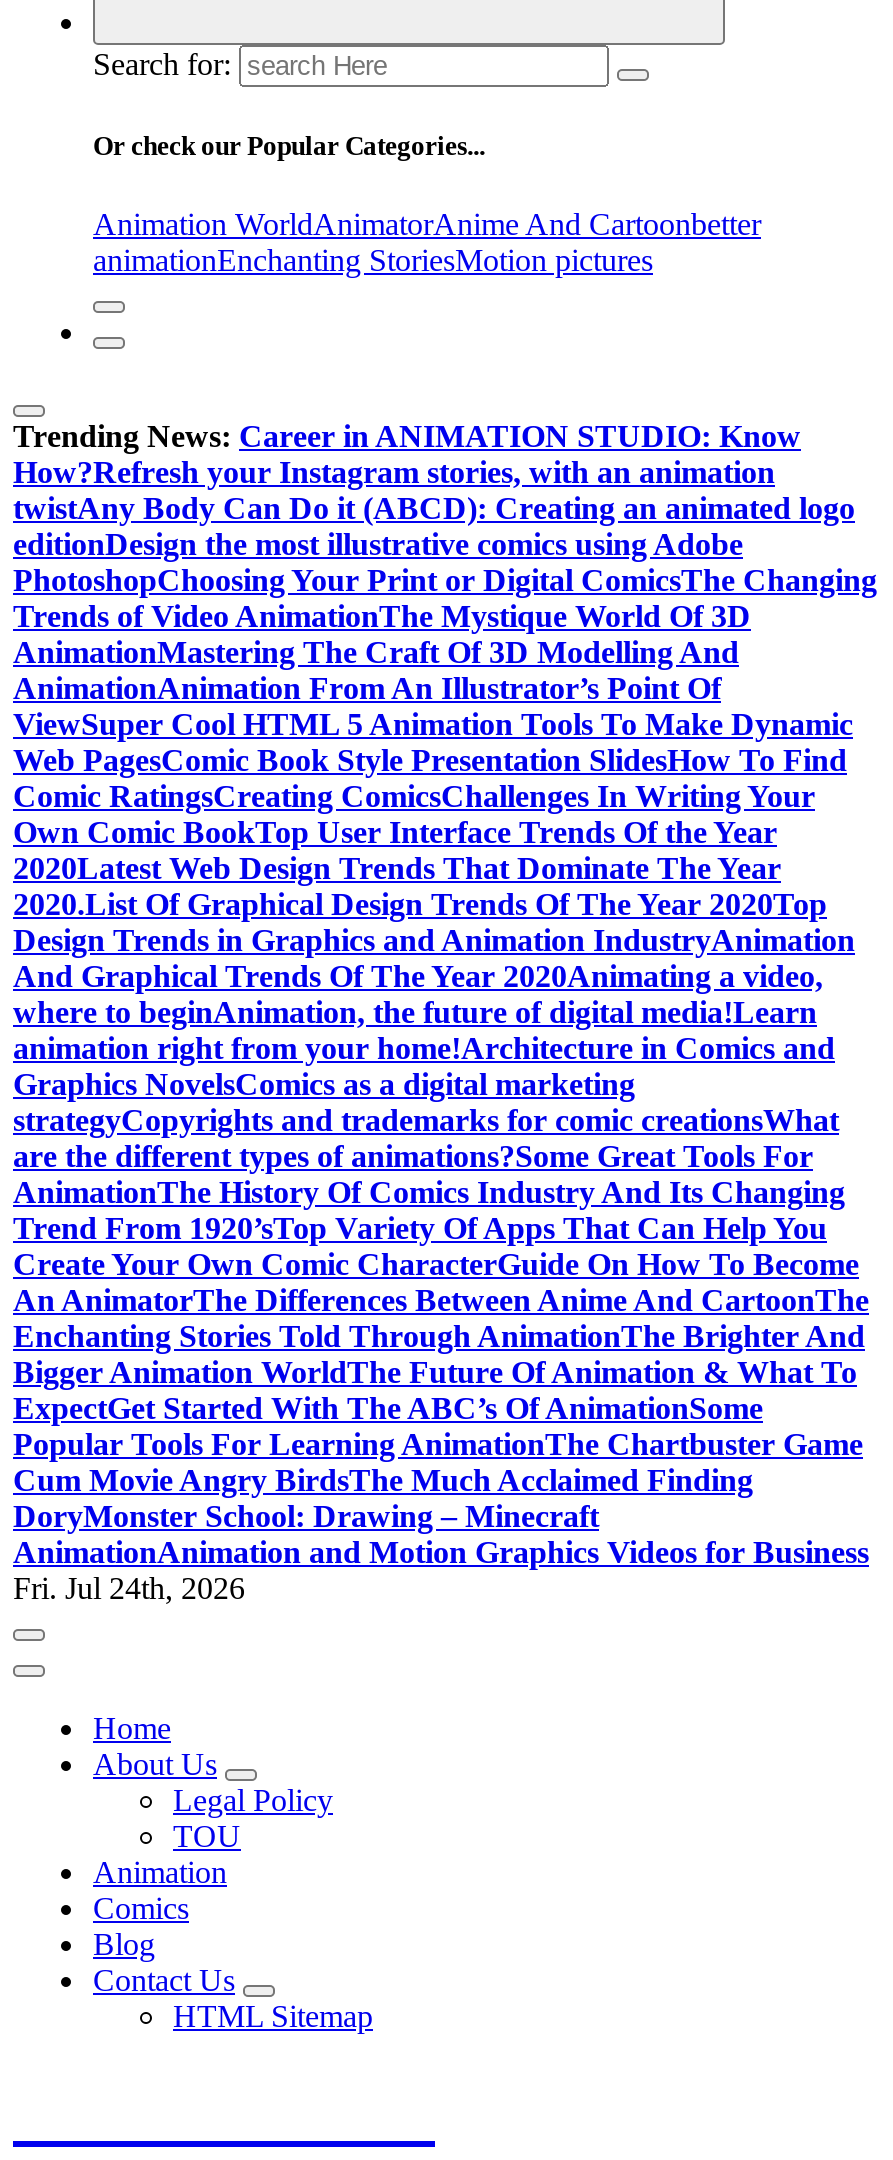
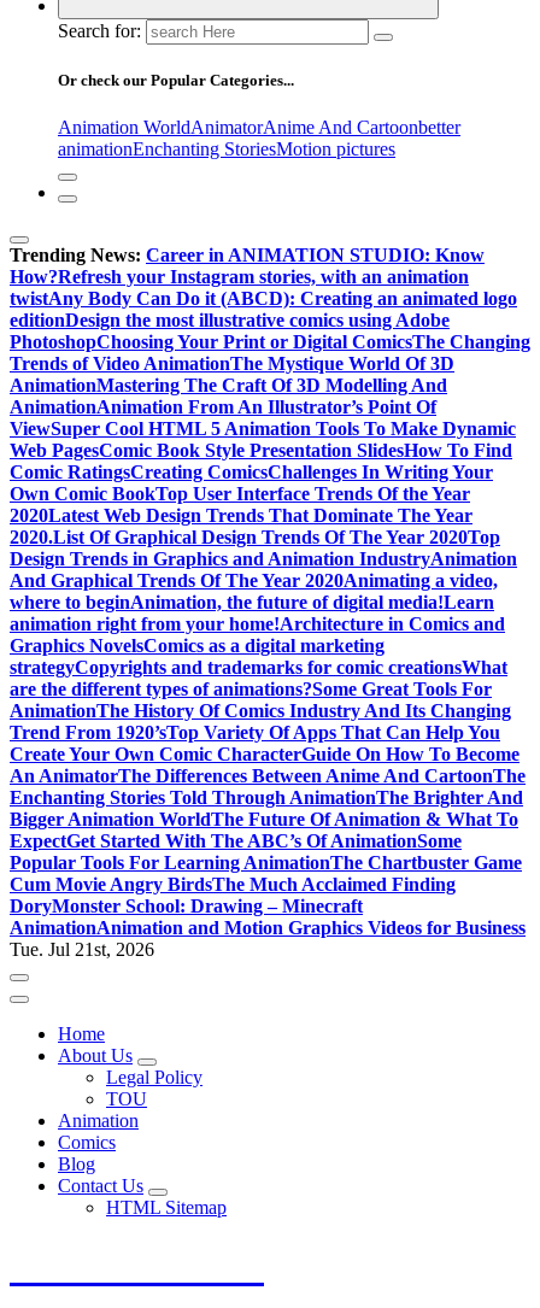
- Fri. Jul 24th, 2026
+ Tue. Jul 21st, 2026
